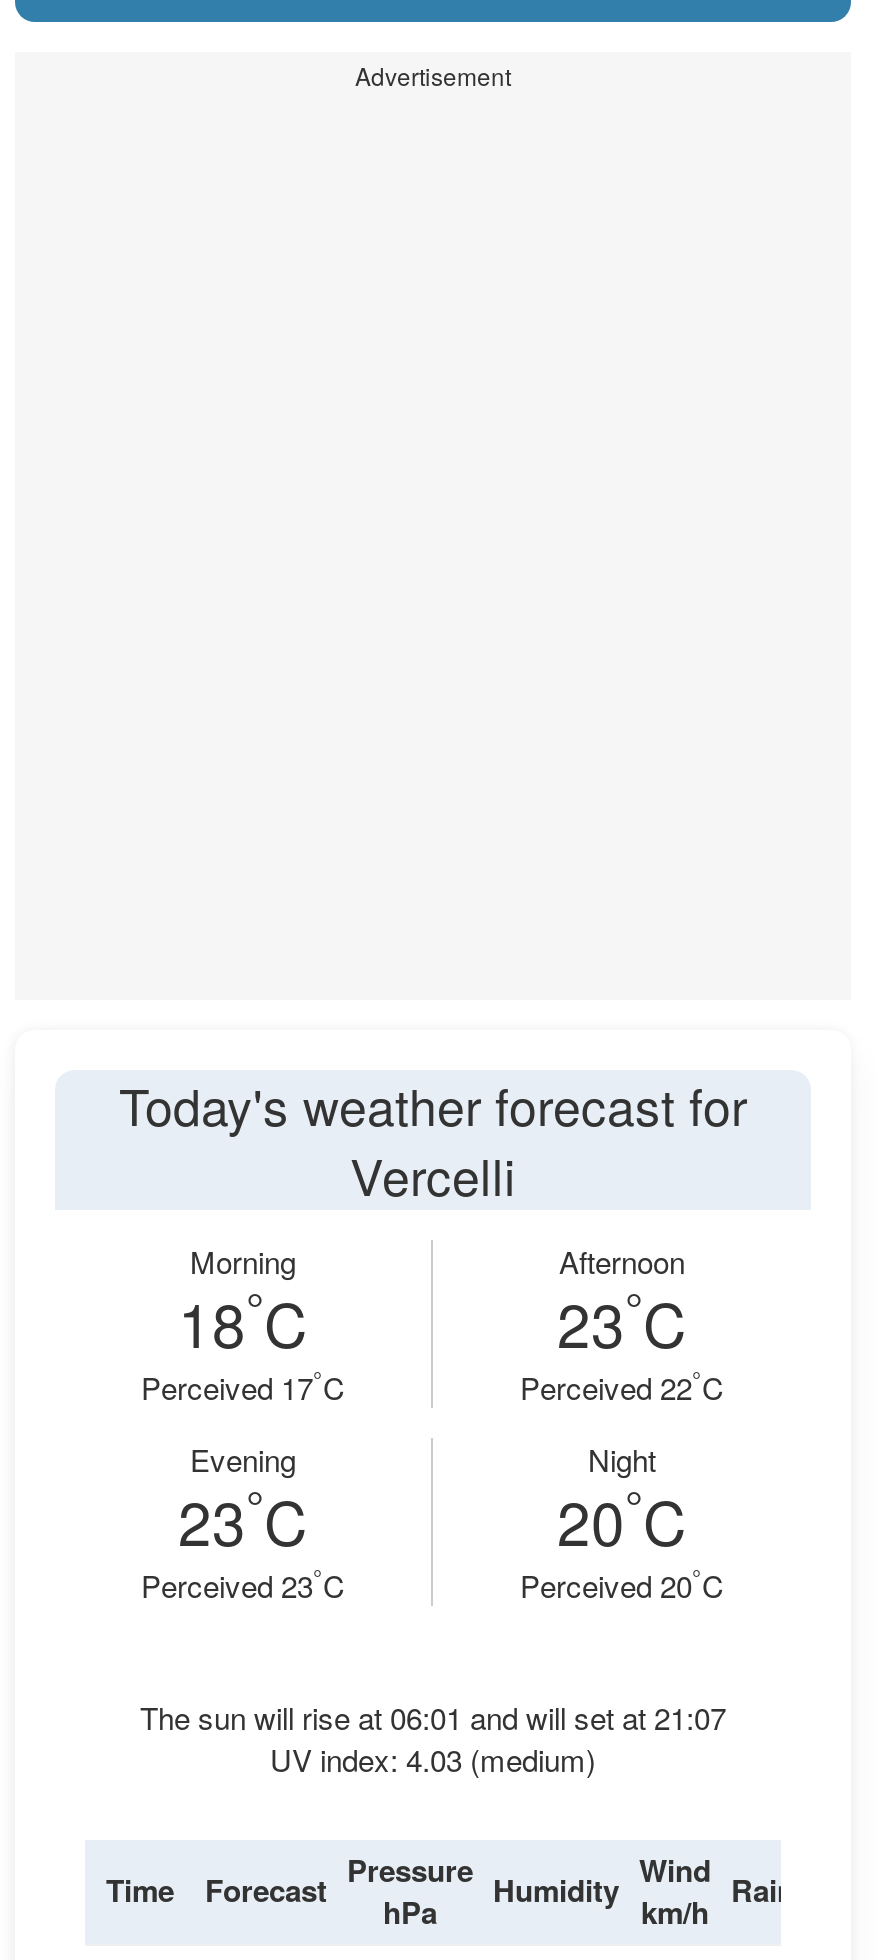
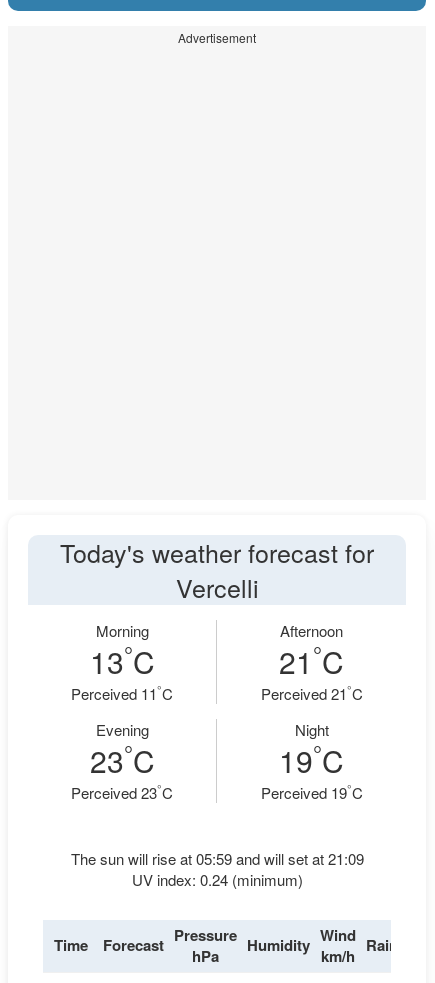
- 18°C
+ 13°C

- 23°C
+ 21°C

- Perceived 17°C
+ Perceived 11°C

- Perceived 22°C
+ Perceived 21°C

- 20°C
+ 19°C

- Perceived 20°C
+ Perceived 19°C

- The sun will rise at 06:01 and will set at 21:07
+ The sun will rise at 05:59 and will set at 21:09

- UV index: 4.03 (medium)
+ UV index: 0.24 (minimum)
